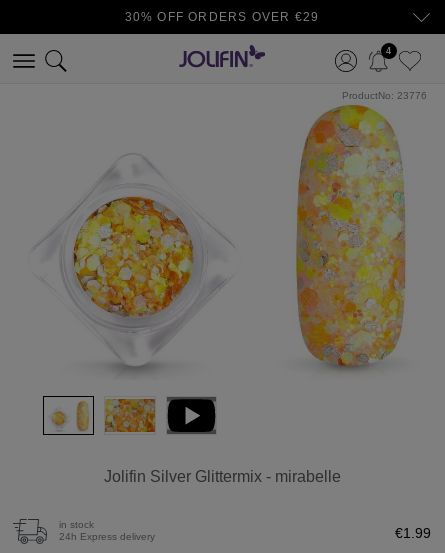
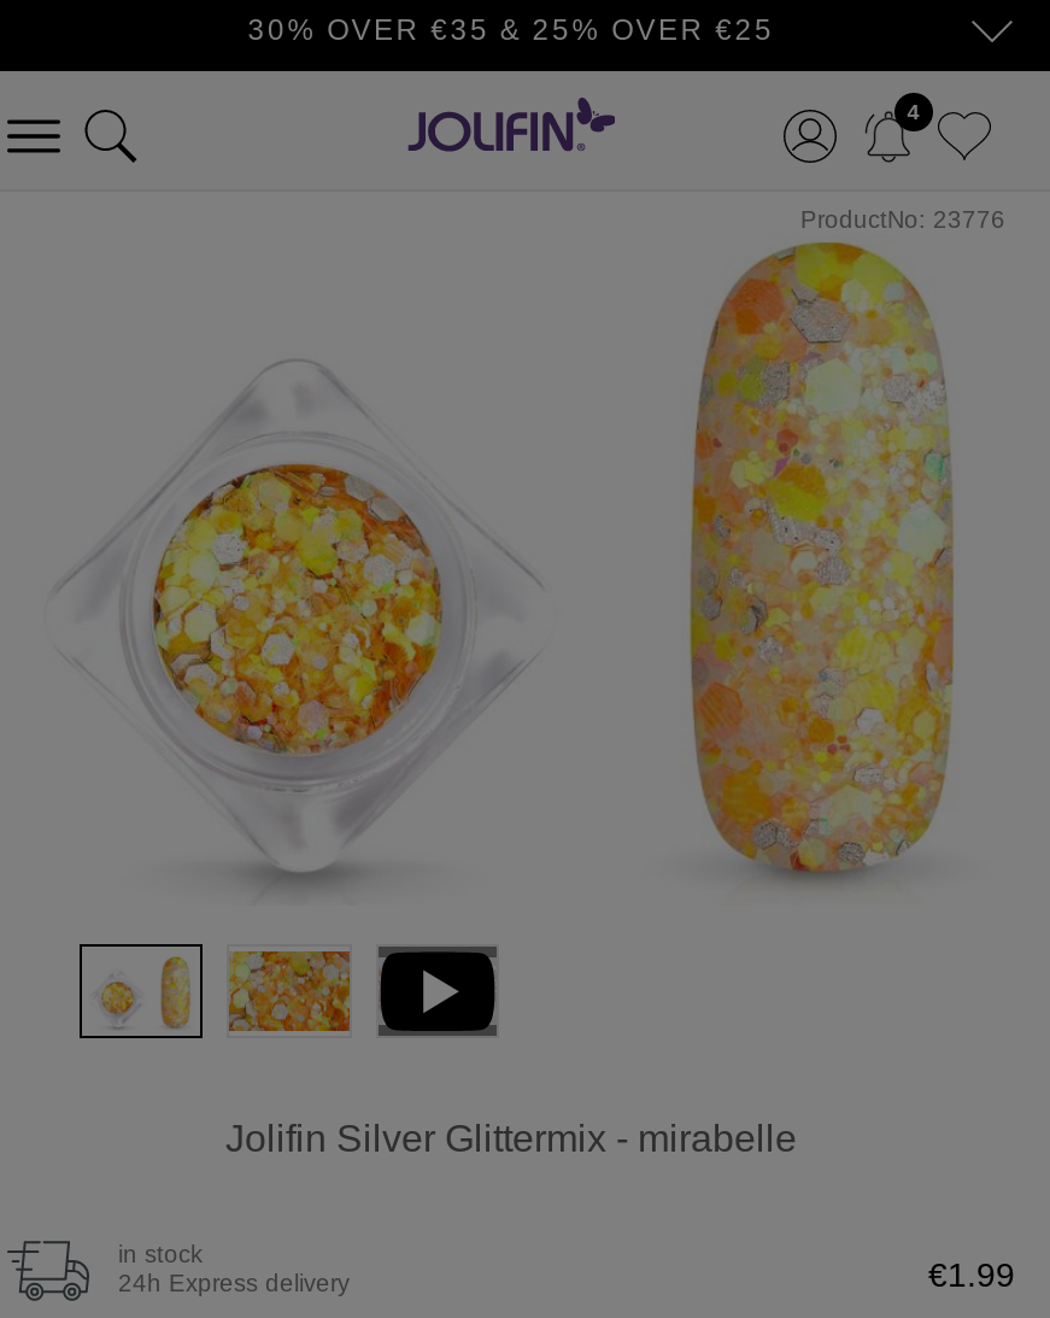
- 30% OFF ORDERS OVER €29
+ 30% OVER €35 & 25% OVER €25
